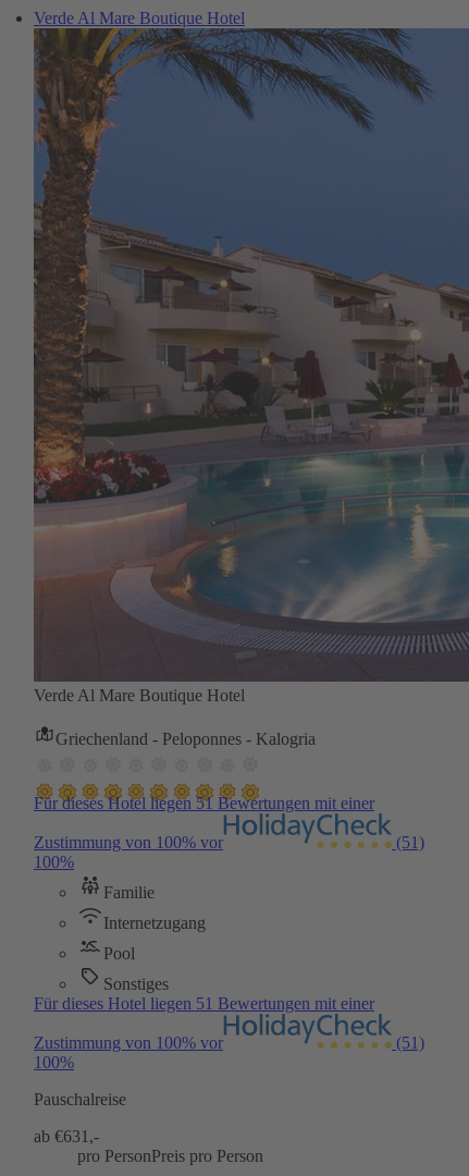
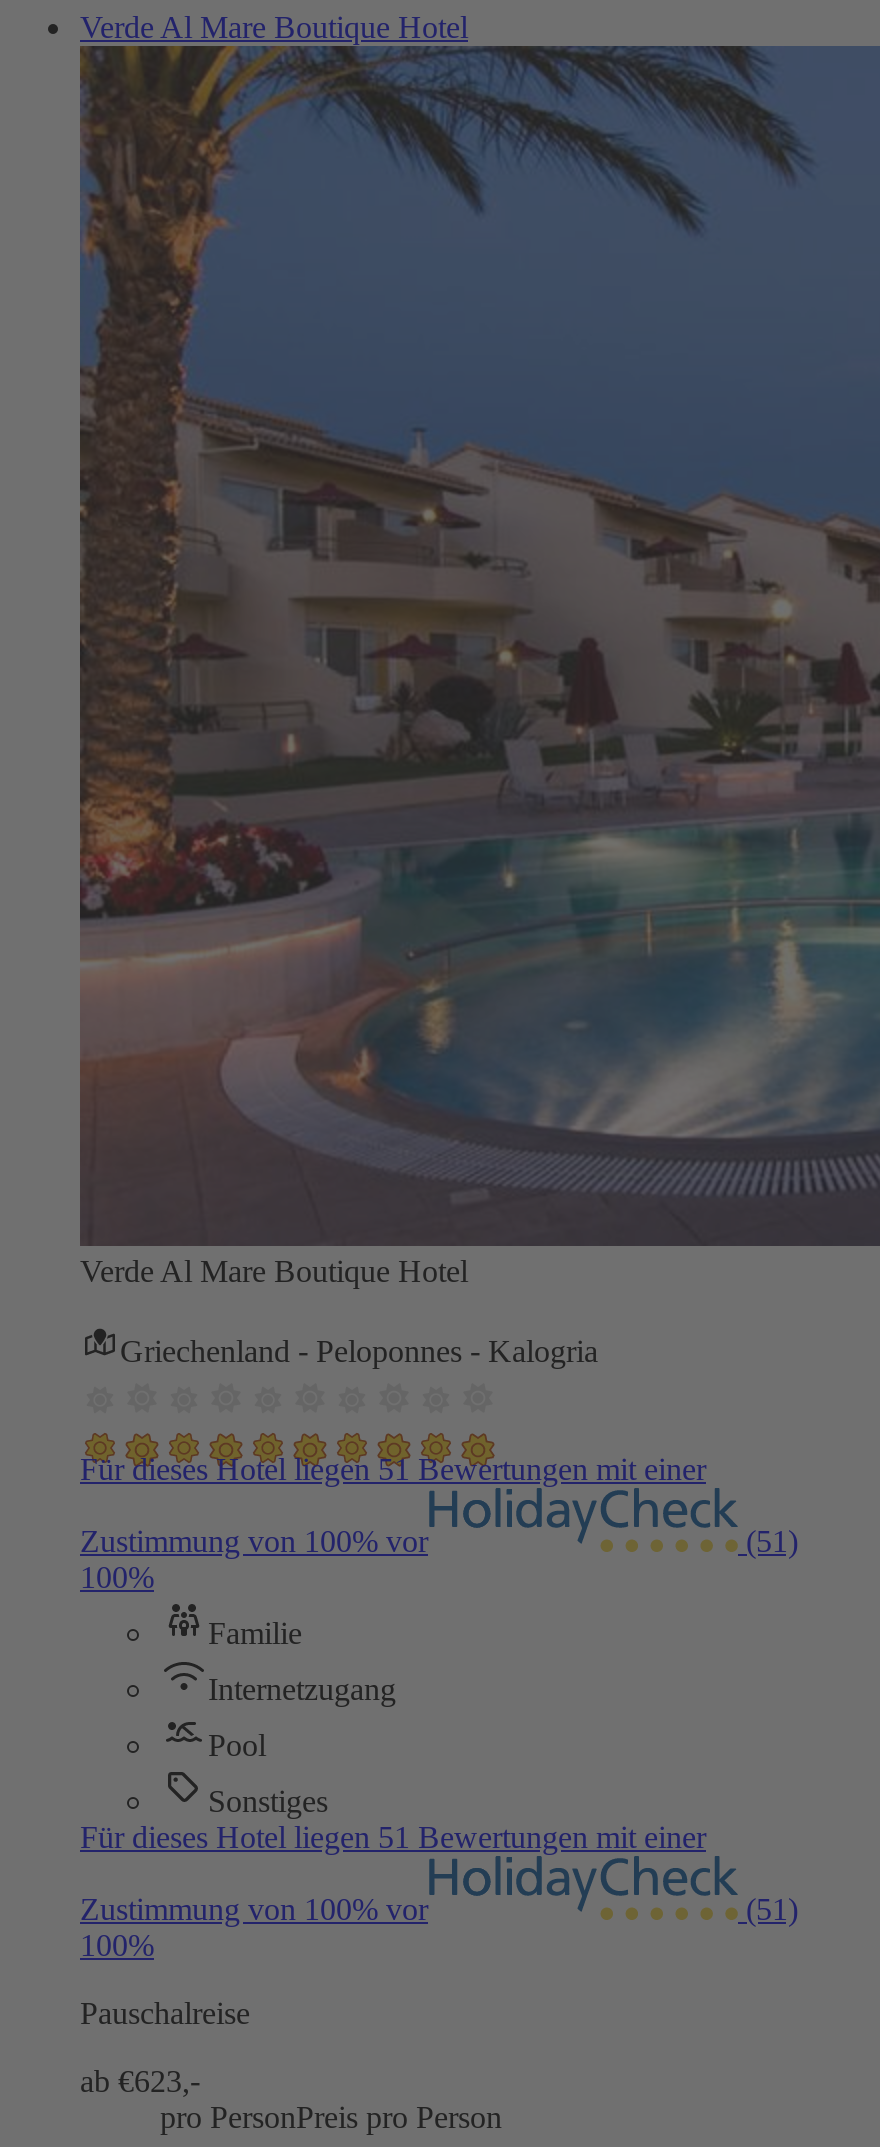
- ab €631,-
+ ab €623,-
